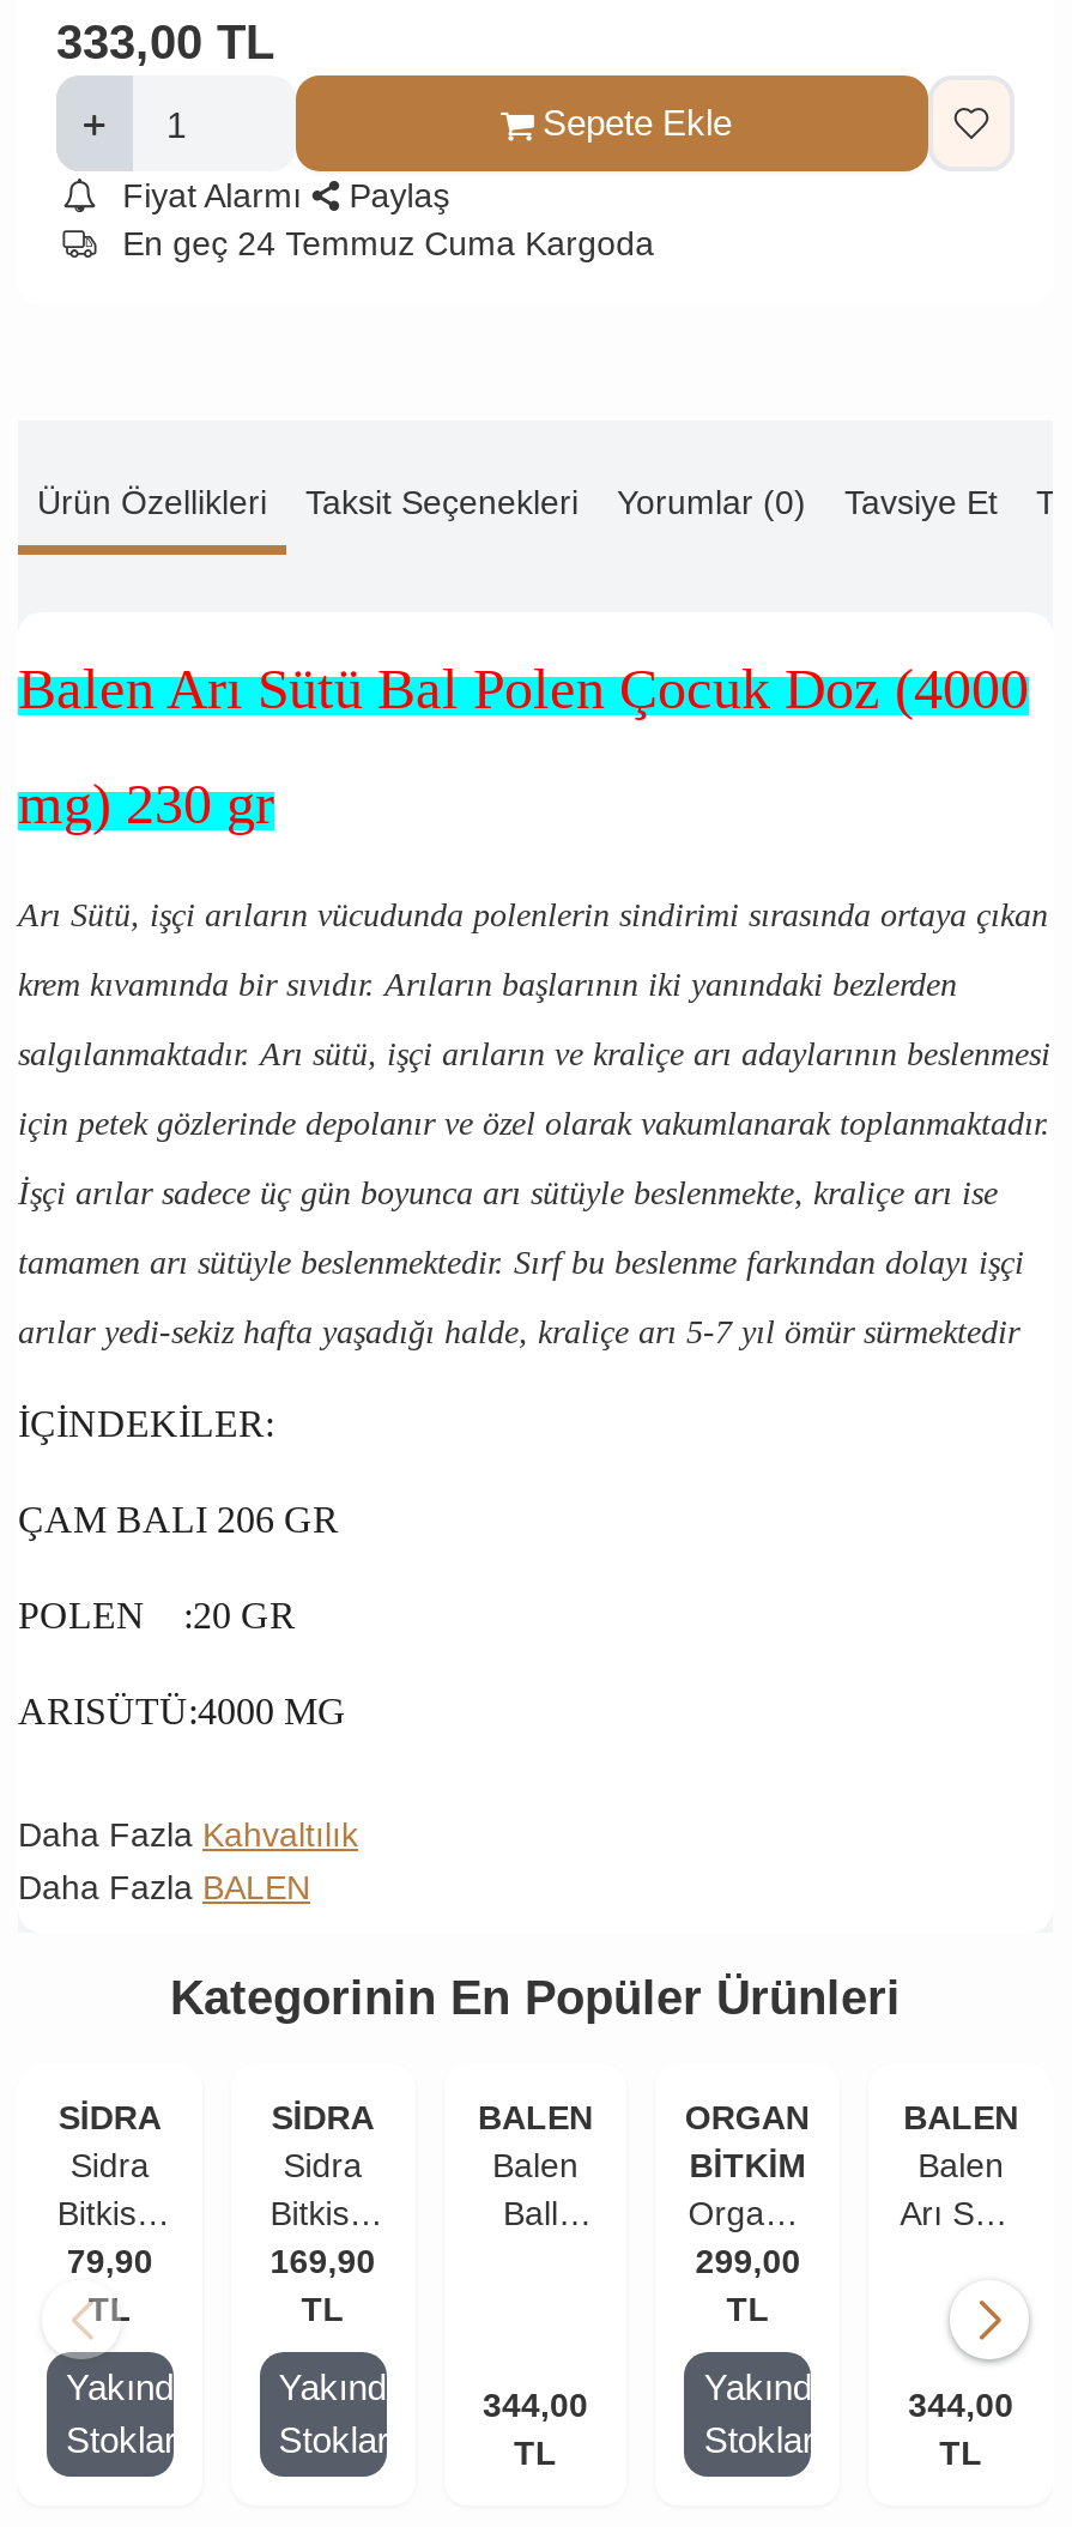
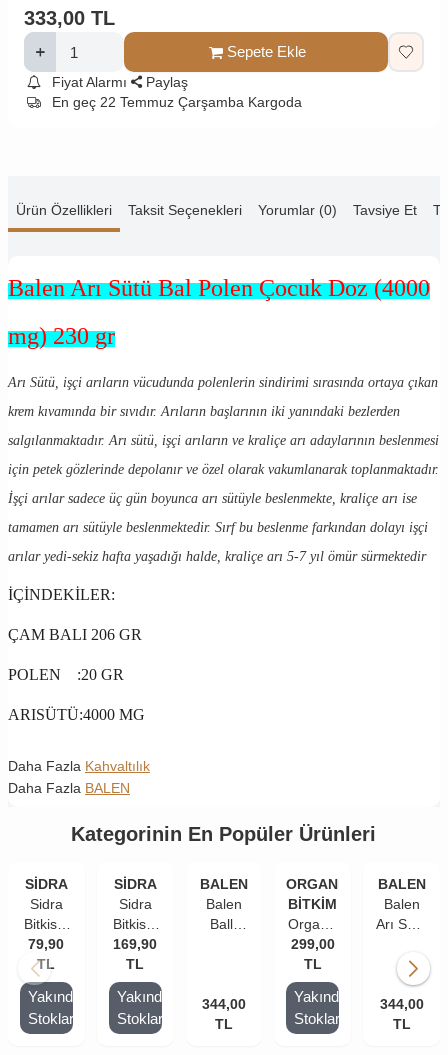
- En geç 24 Temmuz Cuma Kargoda
+ En geç 22 Temmuz Çarşamba Kargoda
